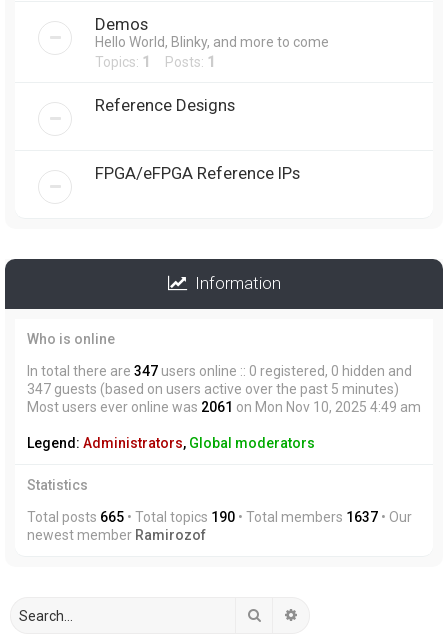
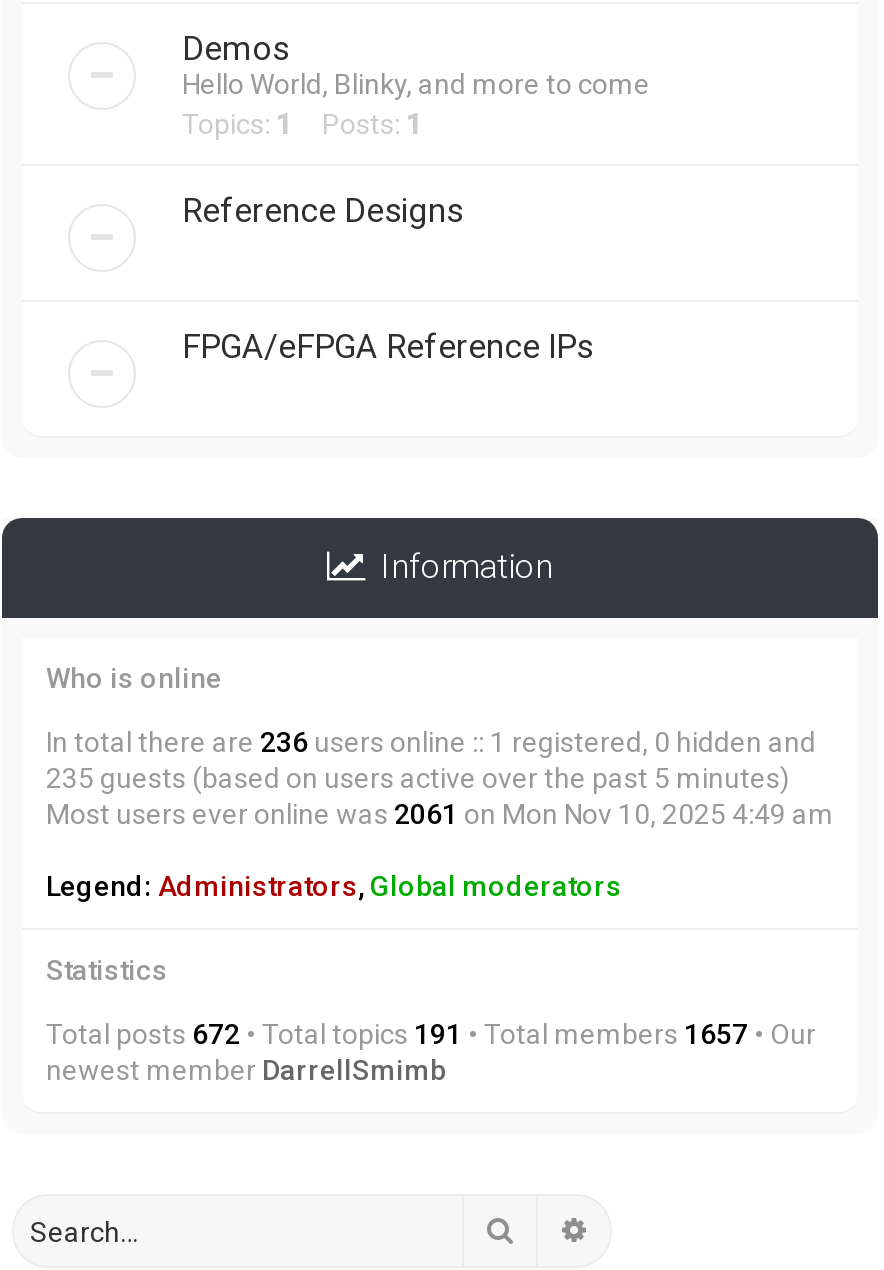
- In total there are 347 users online :: 0 registered, 0 hidden and
+ In total there are 236 users online :: 1 registered, 0 hidden and

- 347 guests (based on users active over the past 5 minutes)
+ 235 guests (based on users active over the past 5 minutes)

- Total posts 665 • Total topics 190 • Total members 1637 • Our
+ Total posts 672 • Total topics 191 • Total members 1657 • Our

- newest member Ramirozof
+ newest member DarrellSmimb
